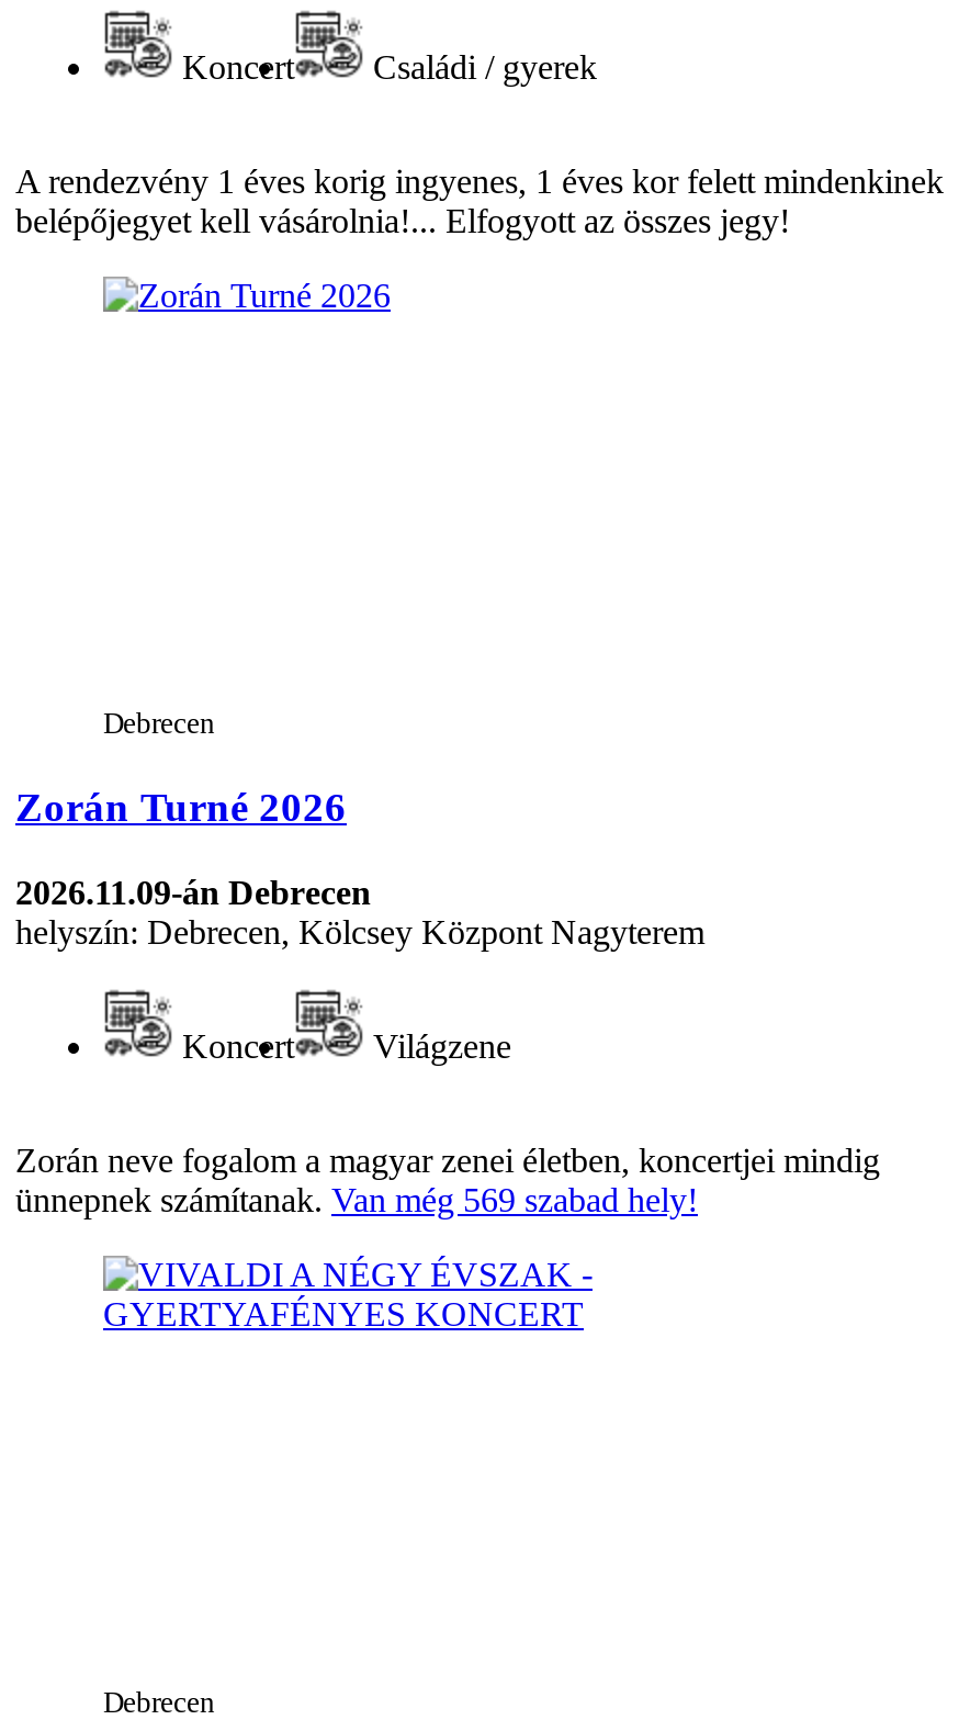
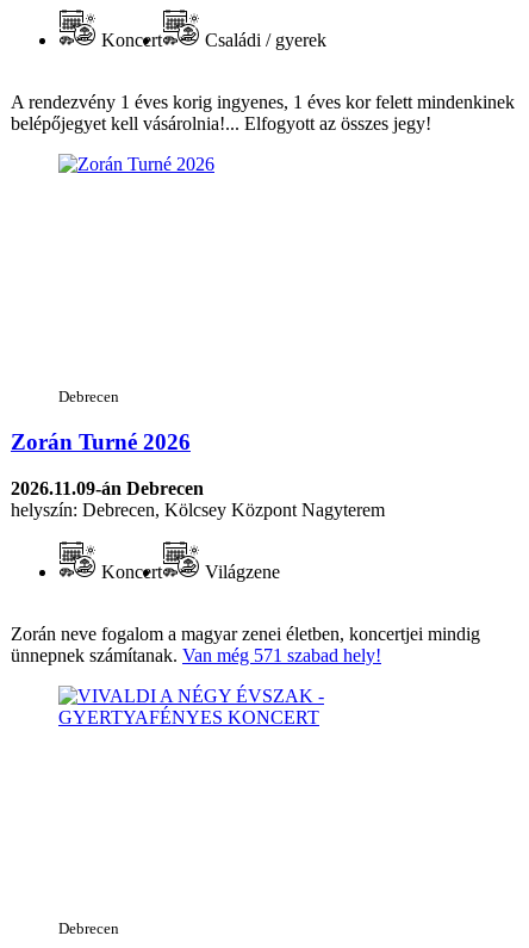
- ünnepnek számítanak. Van még 569 szabad hely!
+ ünnepnek számítanak. Van még 571 szabad hely!
